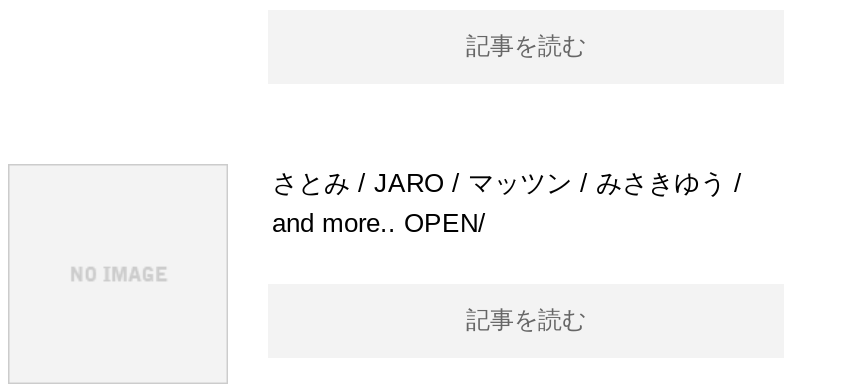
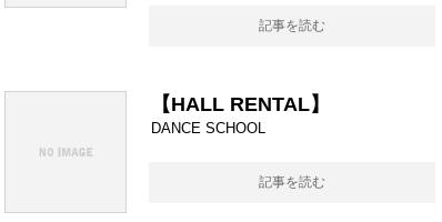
- さとみ / JARO / マッツン / みさきゆう /
- and more.. OPEN/
+ 【HALL RENTAL】
+ DANCE SCHOOL
